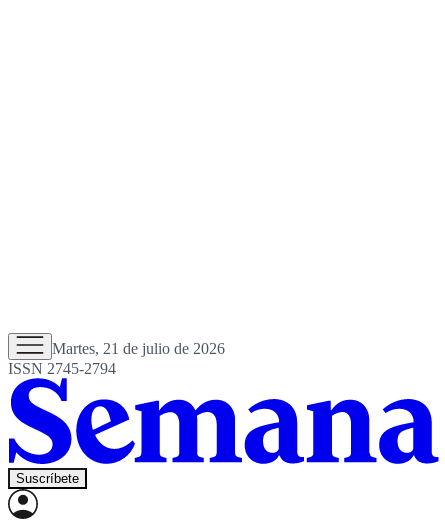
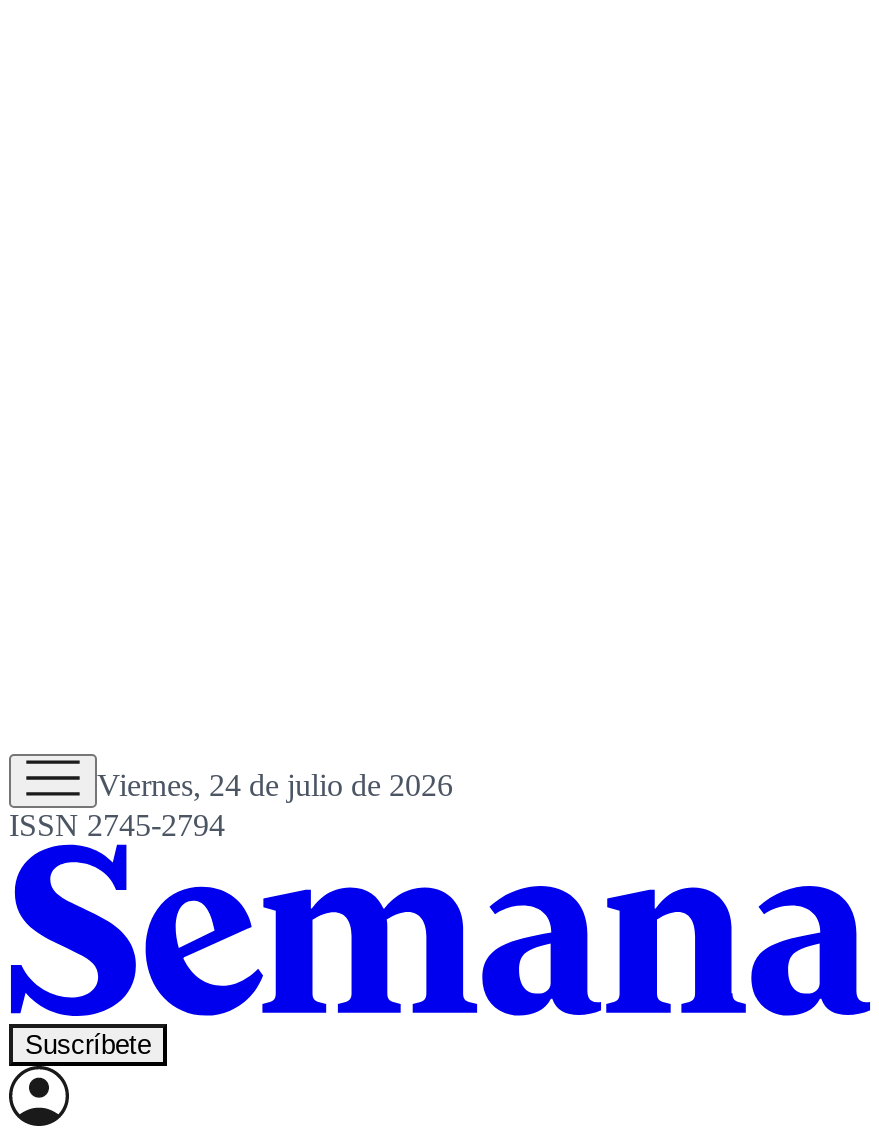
- Martes, 21 de julio de 2026
+ Viernes, 24 de julio de 2026
